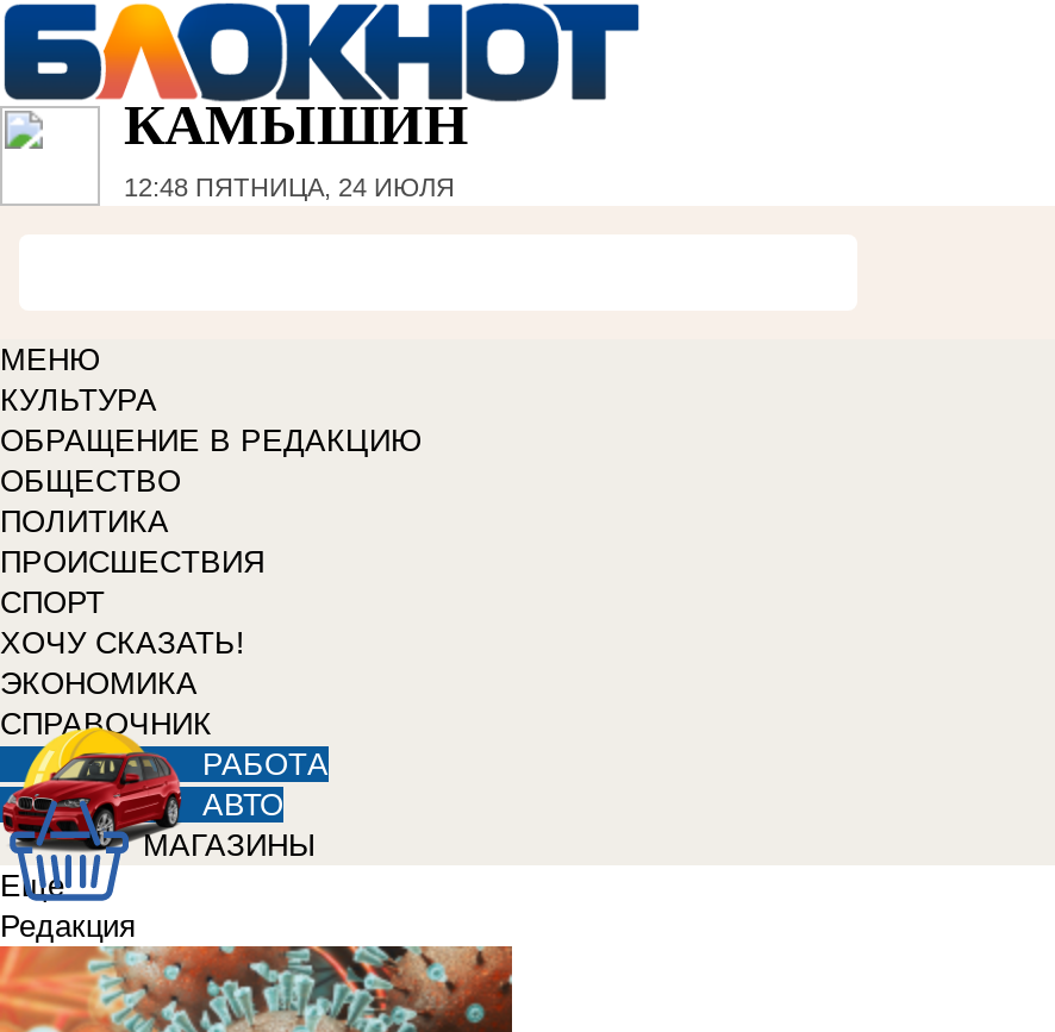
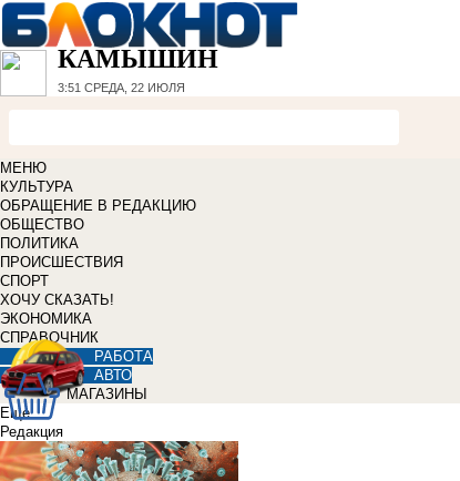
- 12:48 ПЯТНИЦА, 24 ИЮЛЯ
+ 3:51 СРЕДА, 22 ИЮЛЯ
